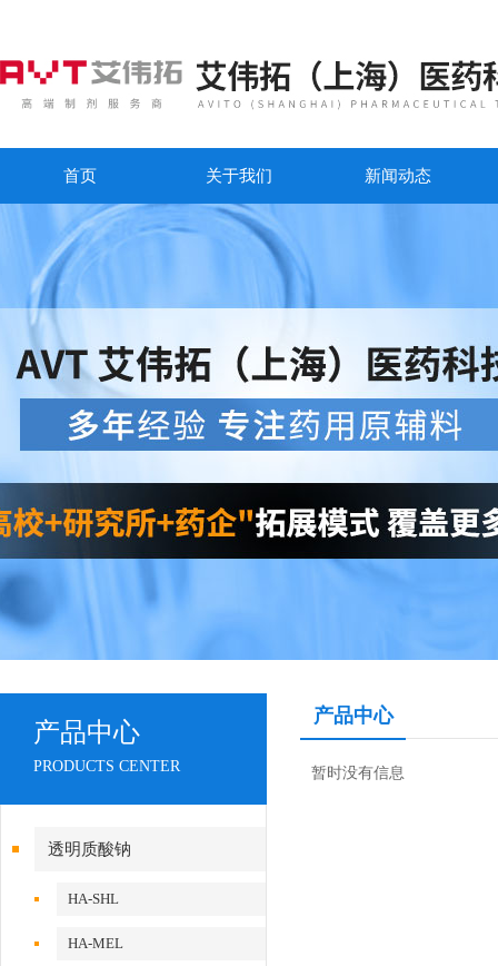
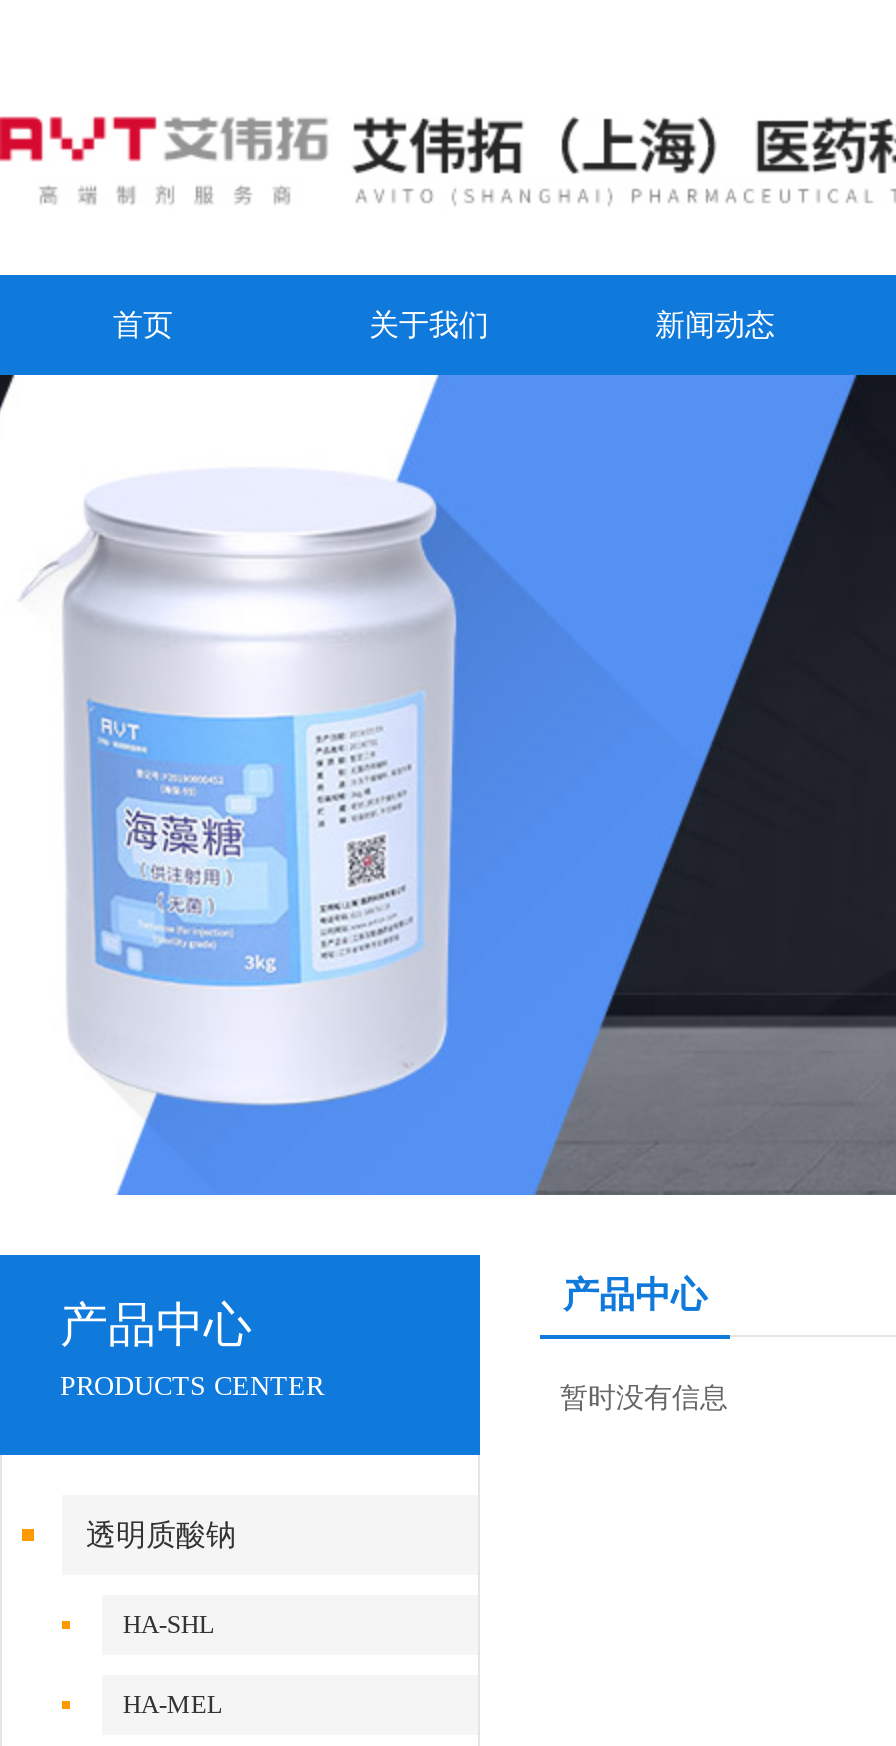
- [image]
+ [image]
